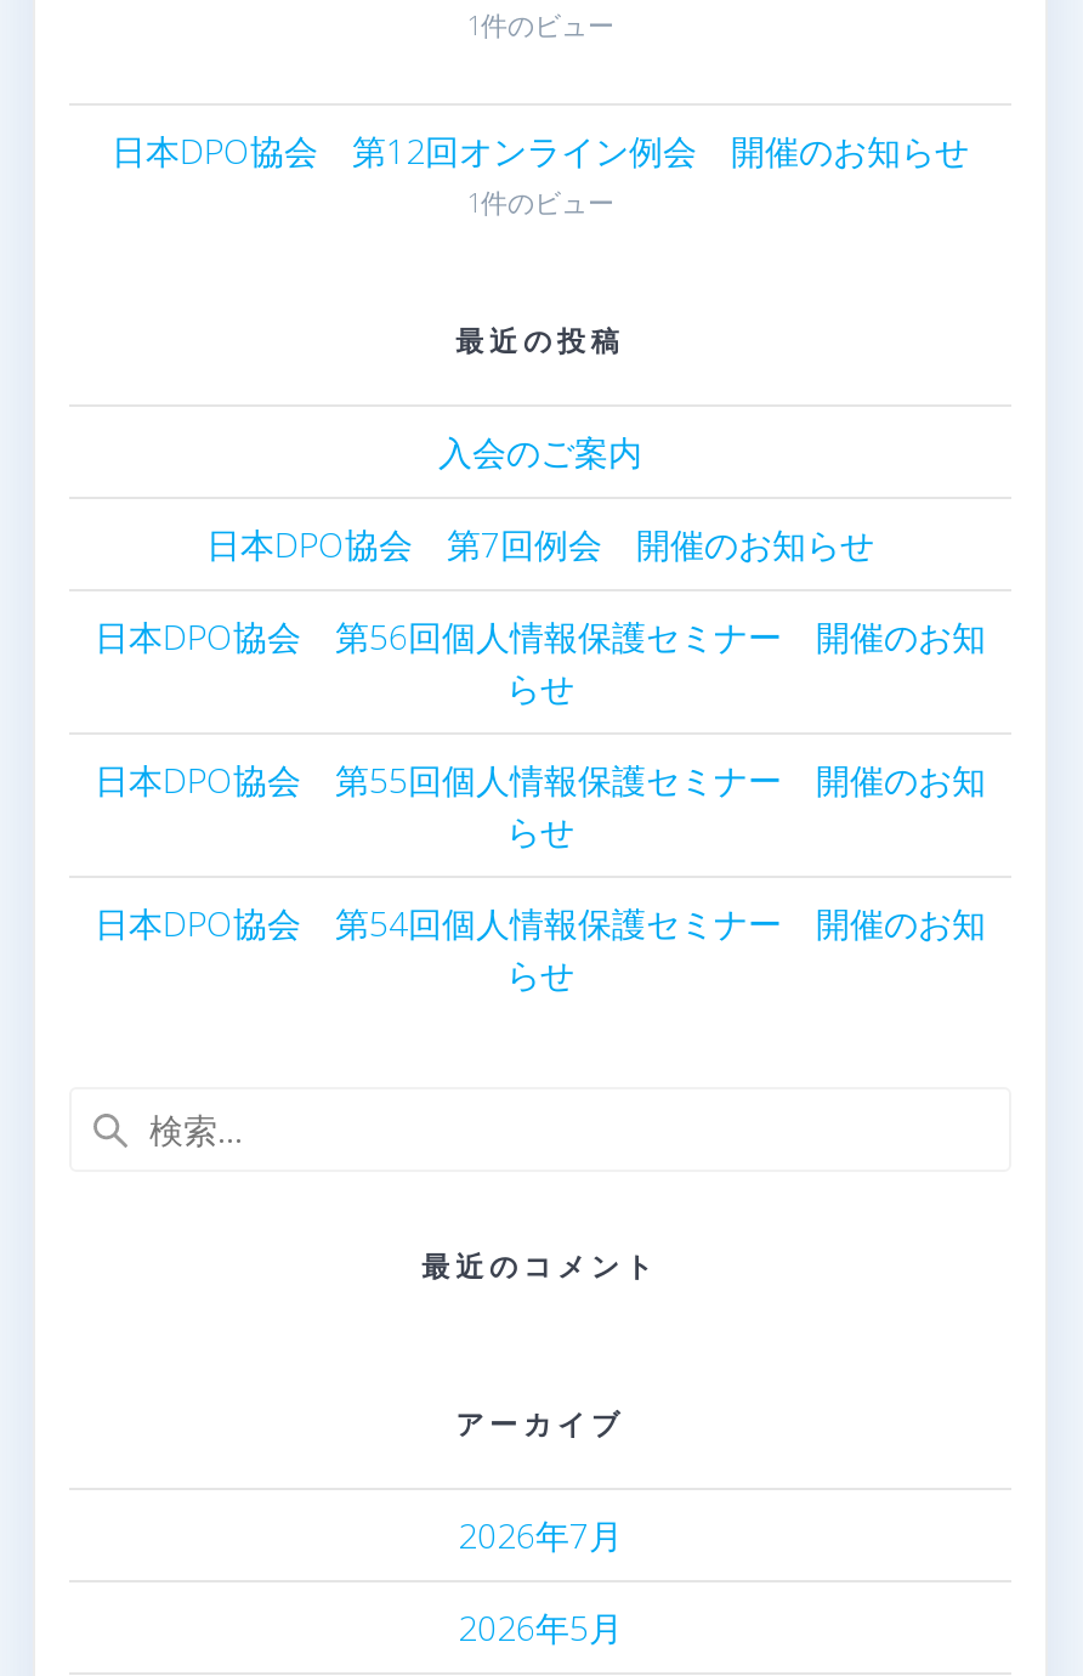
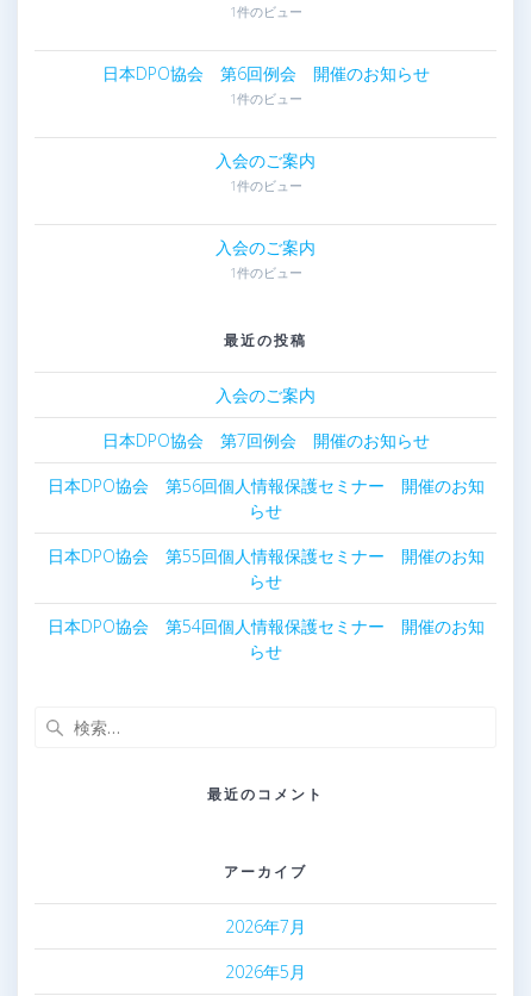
- 日本DPO協会 第12回オンライン例会 開催のお知らせ
+ 日本DPO協会 第6回例会 開催のお知らせ
+ 1件のビュー
+ 入会のご案内
+ 1件のビュー
+ 入会のご案内
